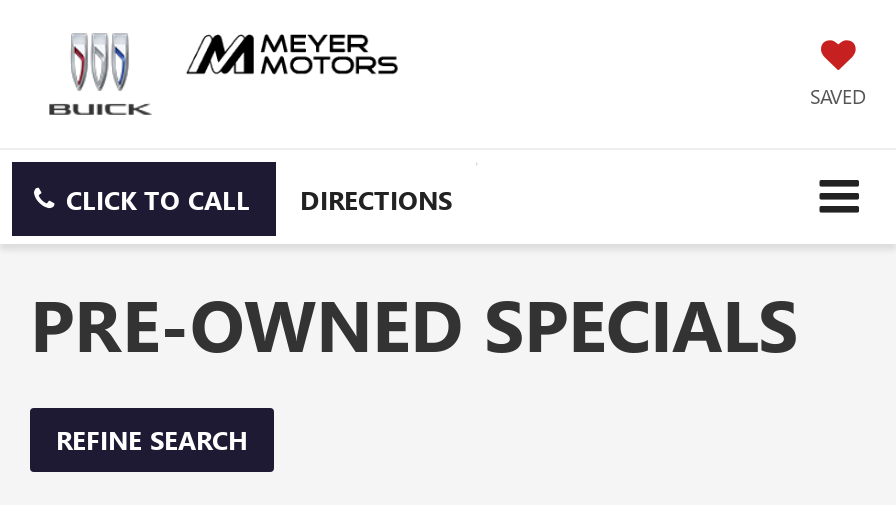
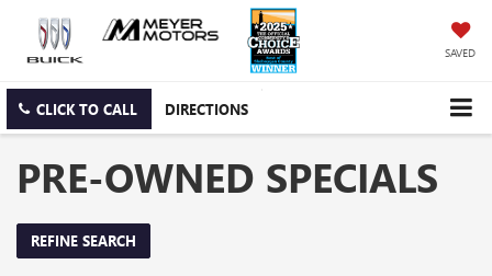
+ [image]
